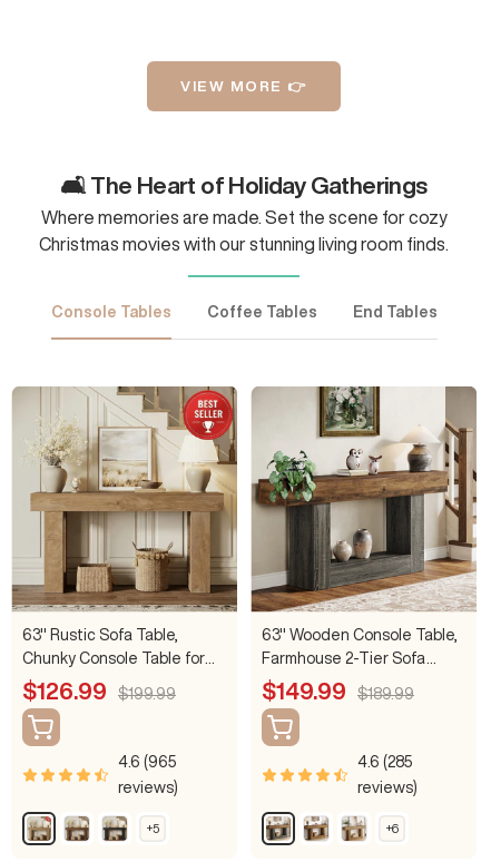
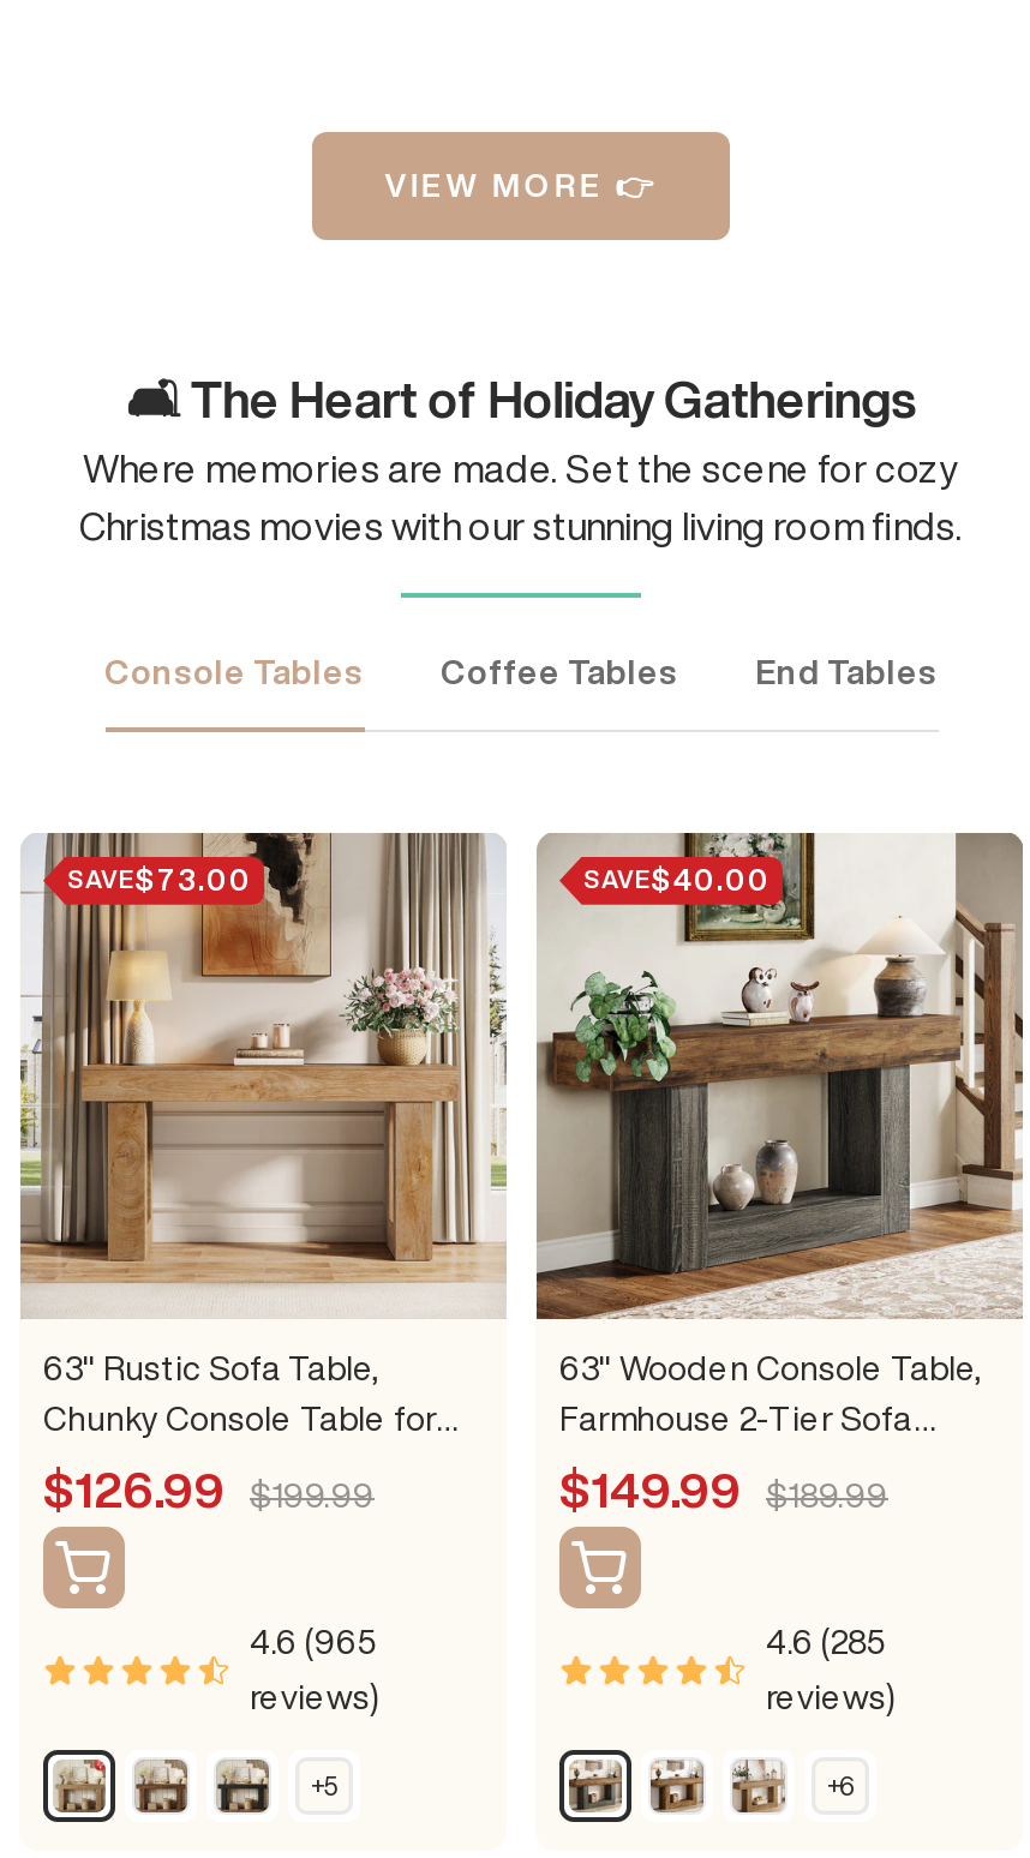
+ SAVE$73.00

+ SAVE$40.00

- [image]
+ [image]
